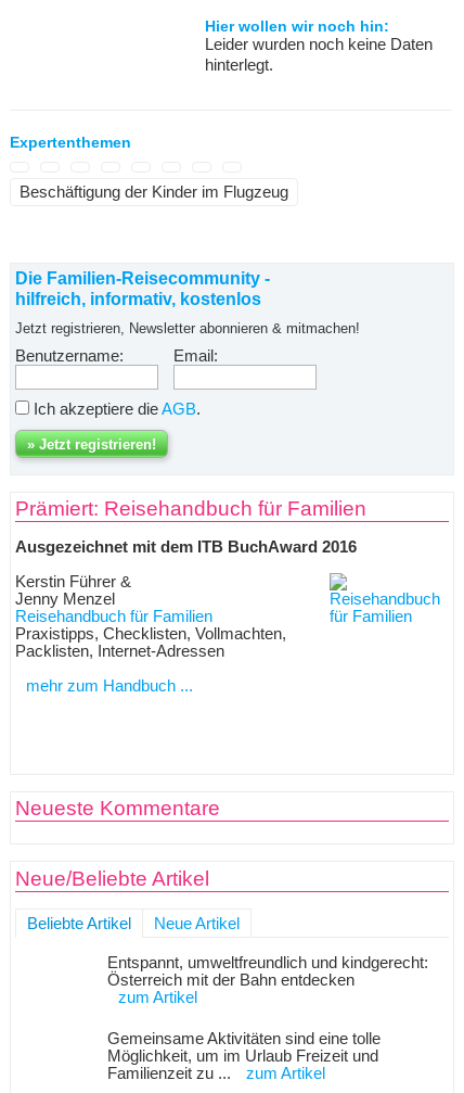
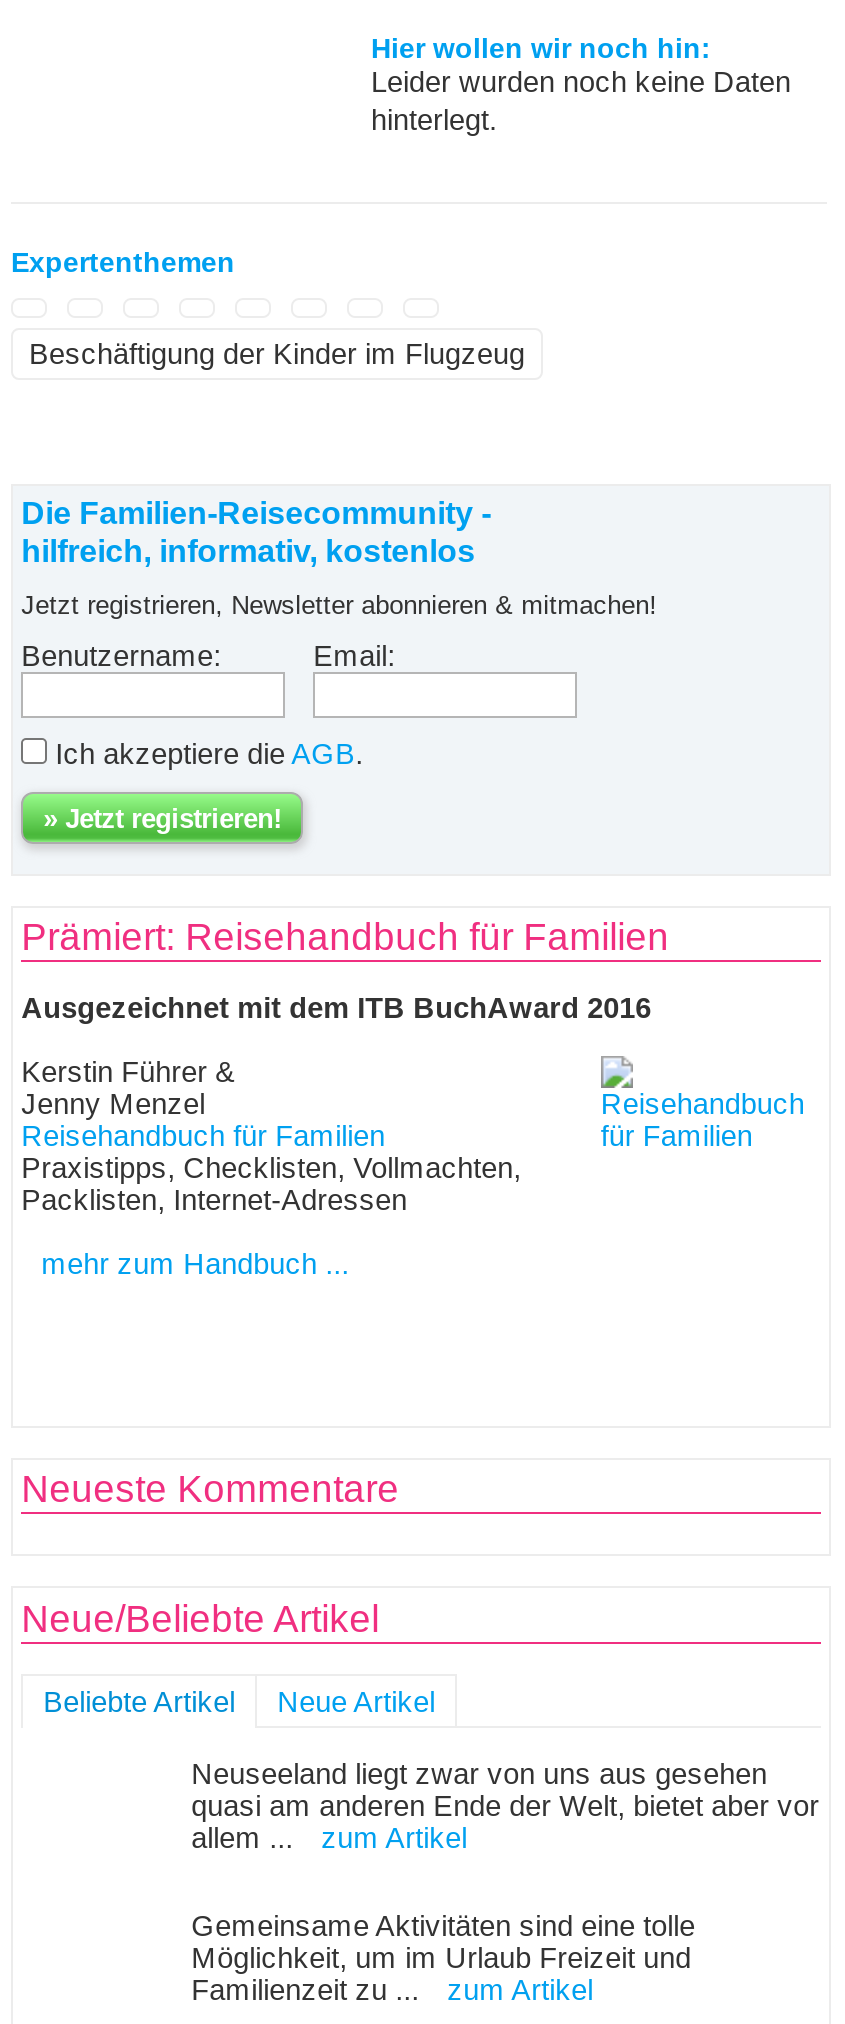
- Entspannt, umweltfreundlich und kindgerecht:
- Österreich mit der Bahn entdecken
+ Neuseeland liegt zwar von uns aus gesehen
+ quasi am anderen Ende der Welt, bietet aber vor
+ allem ...
